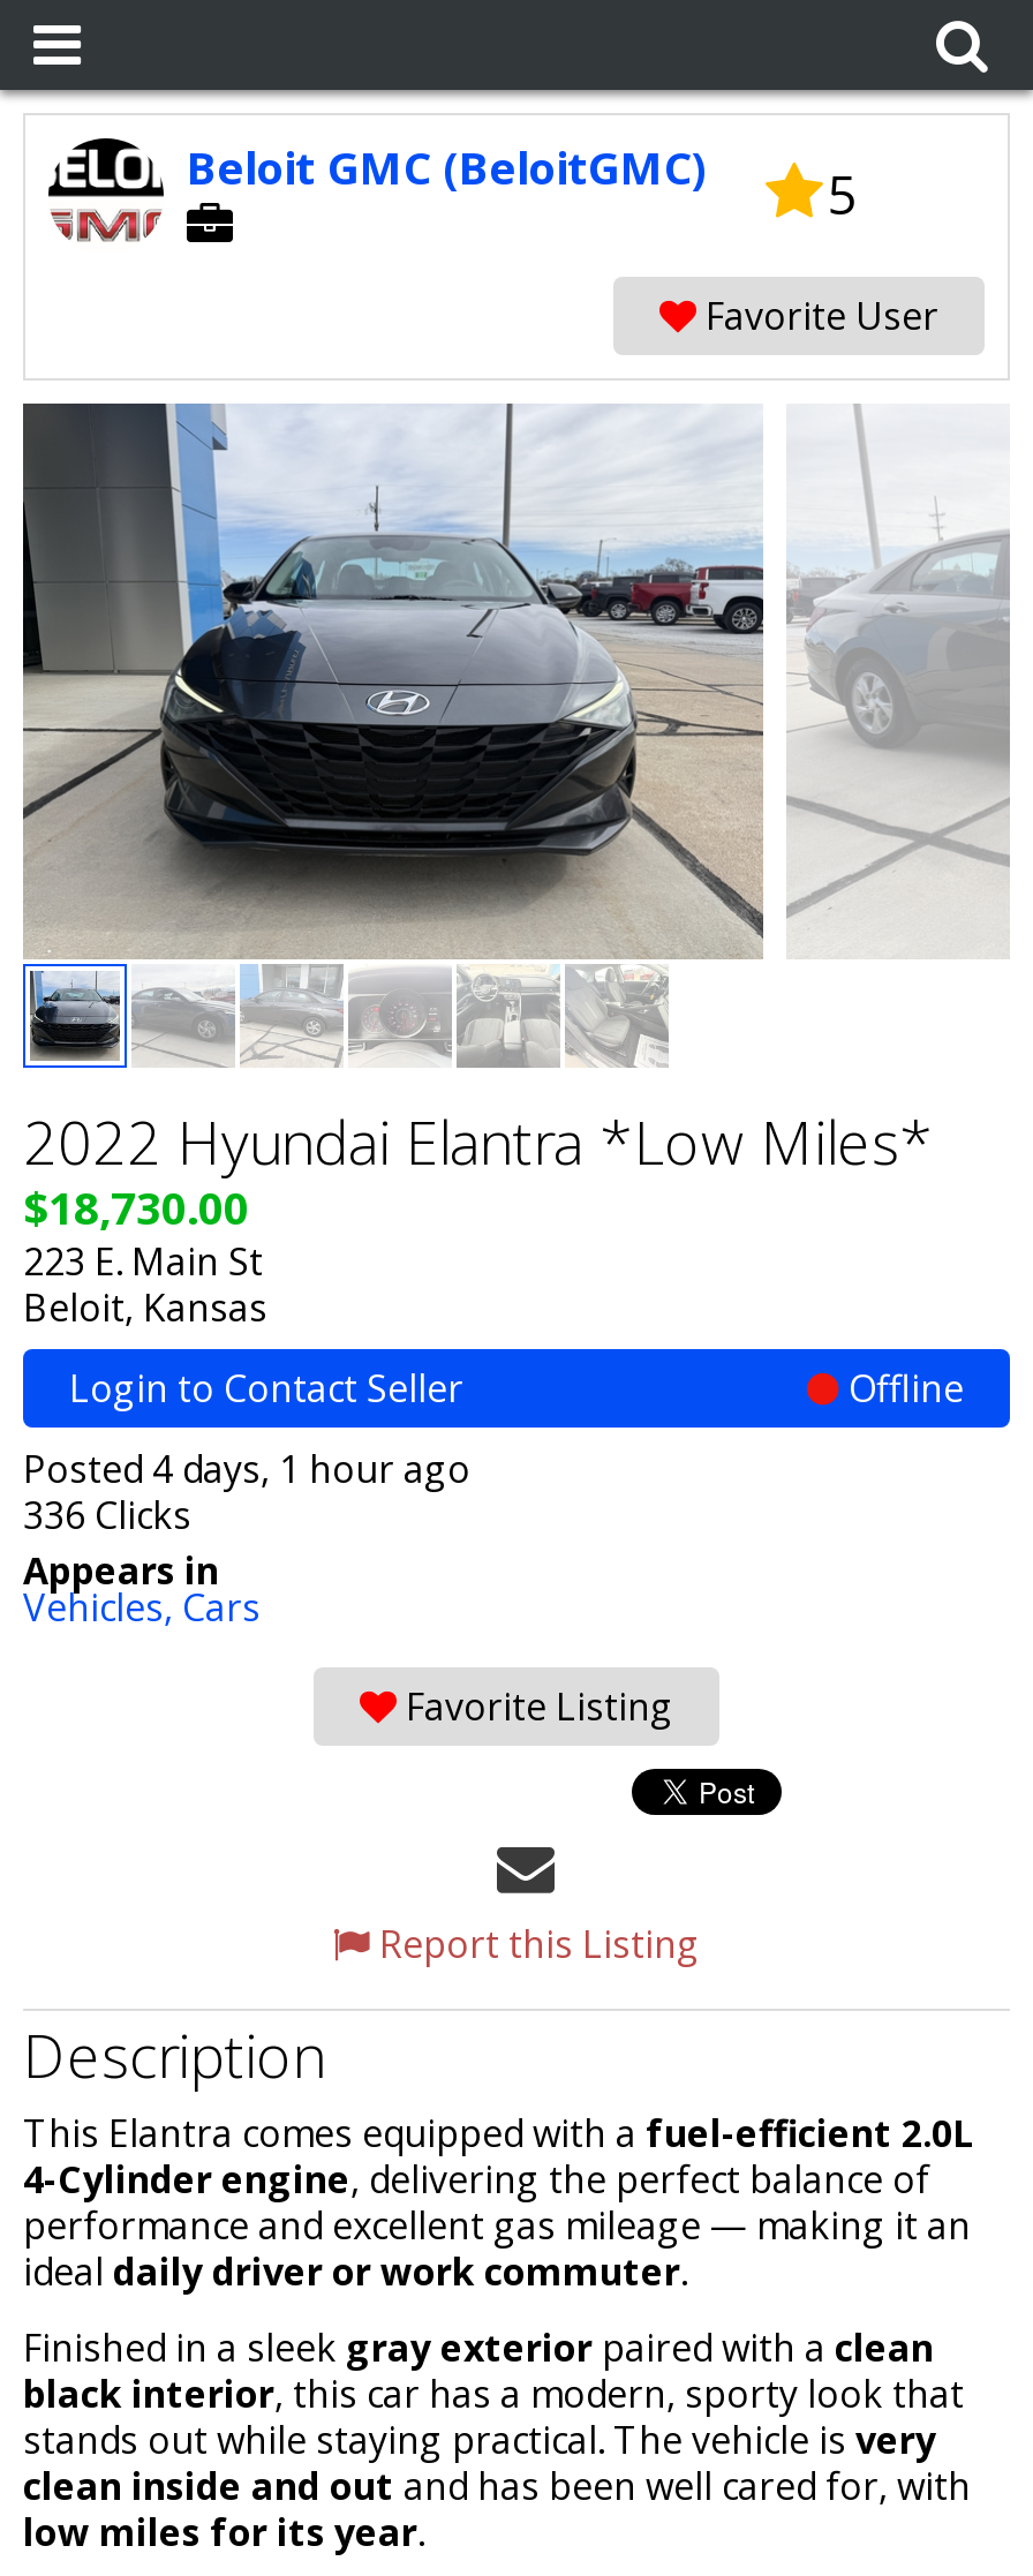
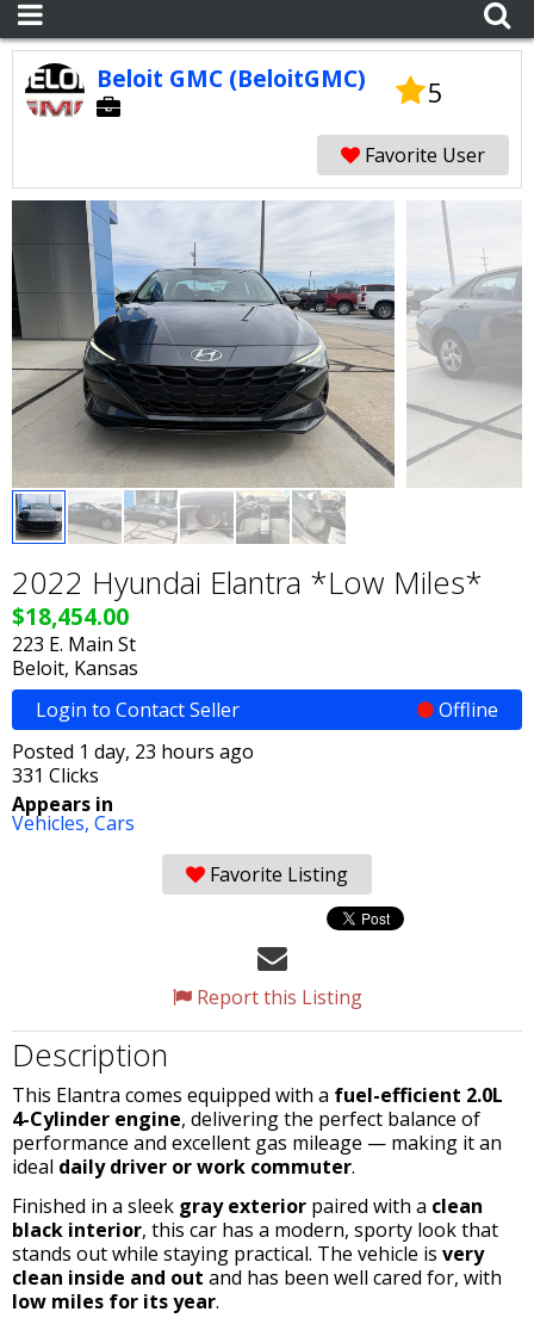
- $18,730.00
+ $18,454.00

- Posted 4 days, 1 hour ago
+ Posted 1 day, 23 hours ago

- 336 Clicks
+ 331 Clicks
